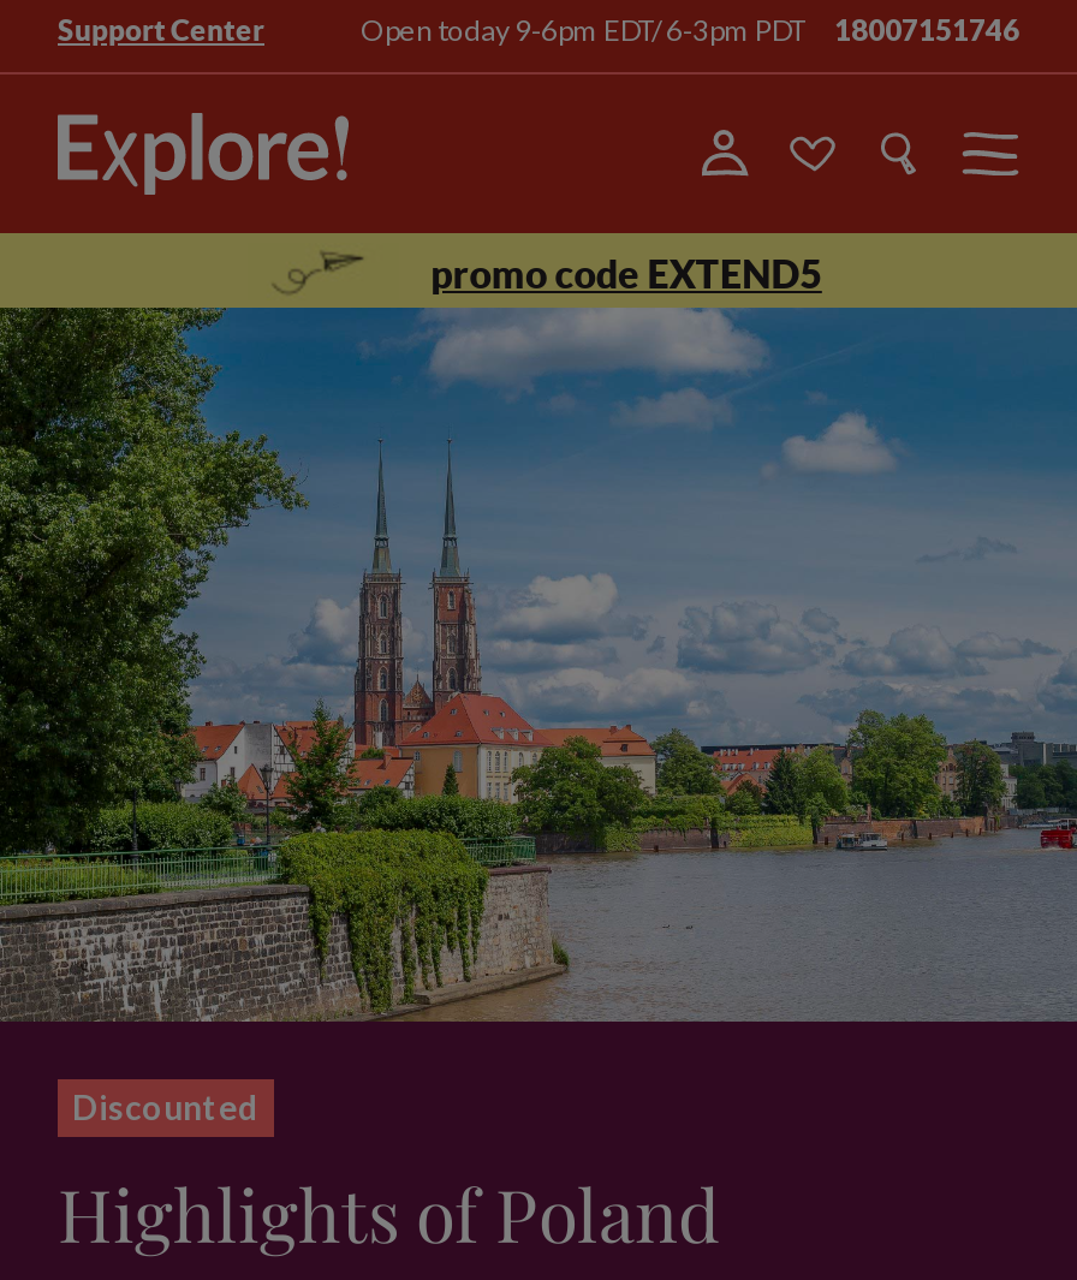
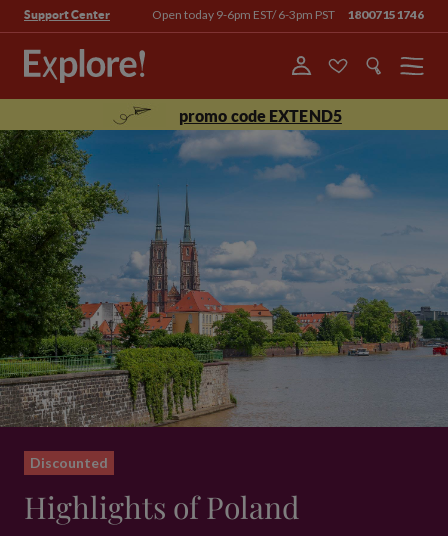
- Open today 9-6pm EDT/ 6-3pm PDT
+ Open today 9-6pm EST/ 6-3pm PST
